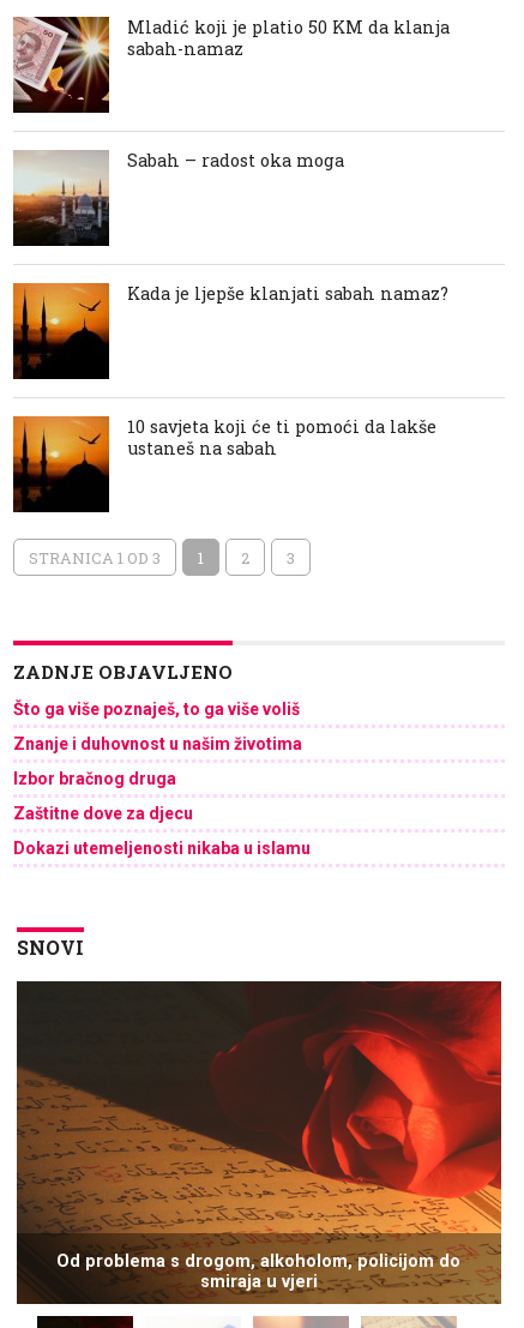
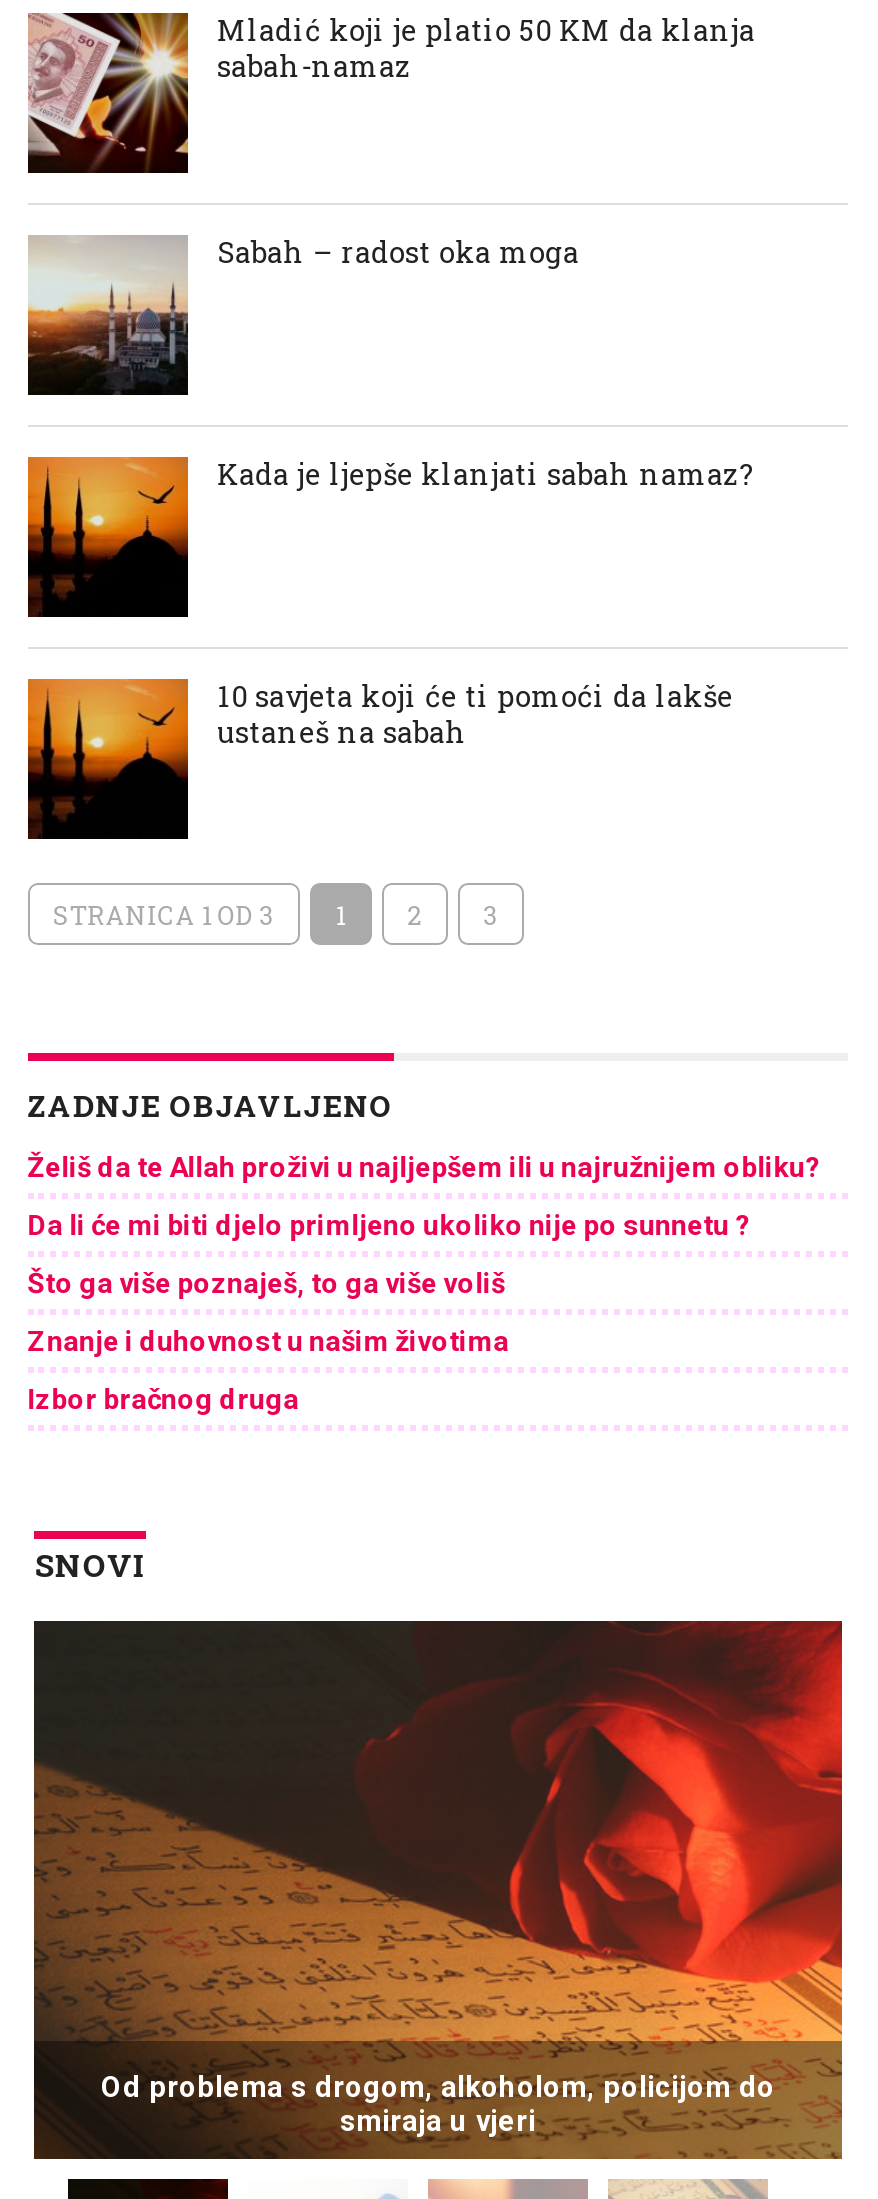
+ Želiš da te Allah proživi u najljepšem ili u najružnijem obliku?
+ Da li će mi biti djelo primljeno ukoliko nije po sunnetu ?

moved down: Što ga više poznaješ, to ga više voliš | Znanje i duhovnost u našim životima | Izbor bračnog druga

- Zaštitne dove za djecu
- Dokazi utemeljenosti nikaba u islamu
